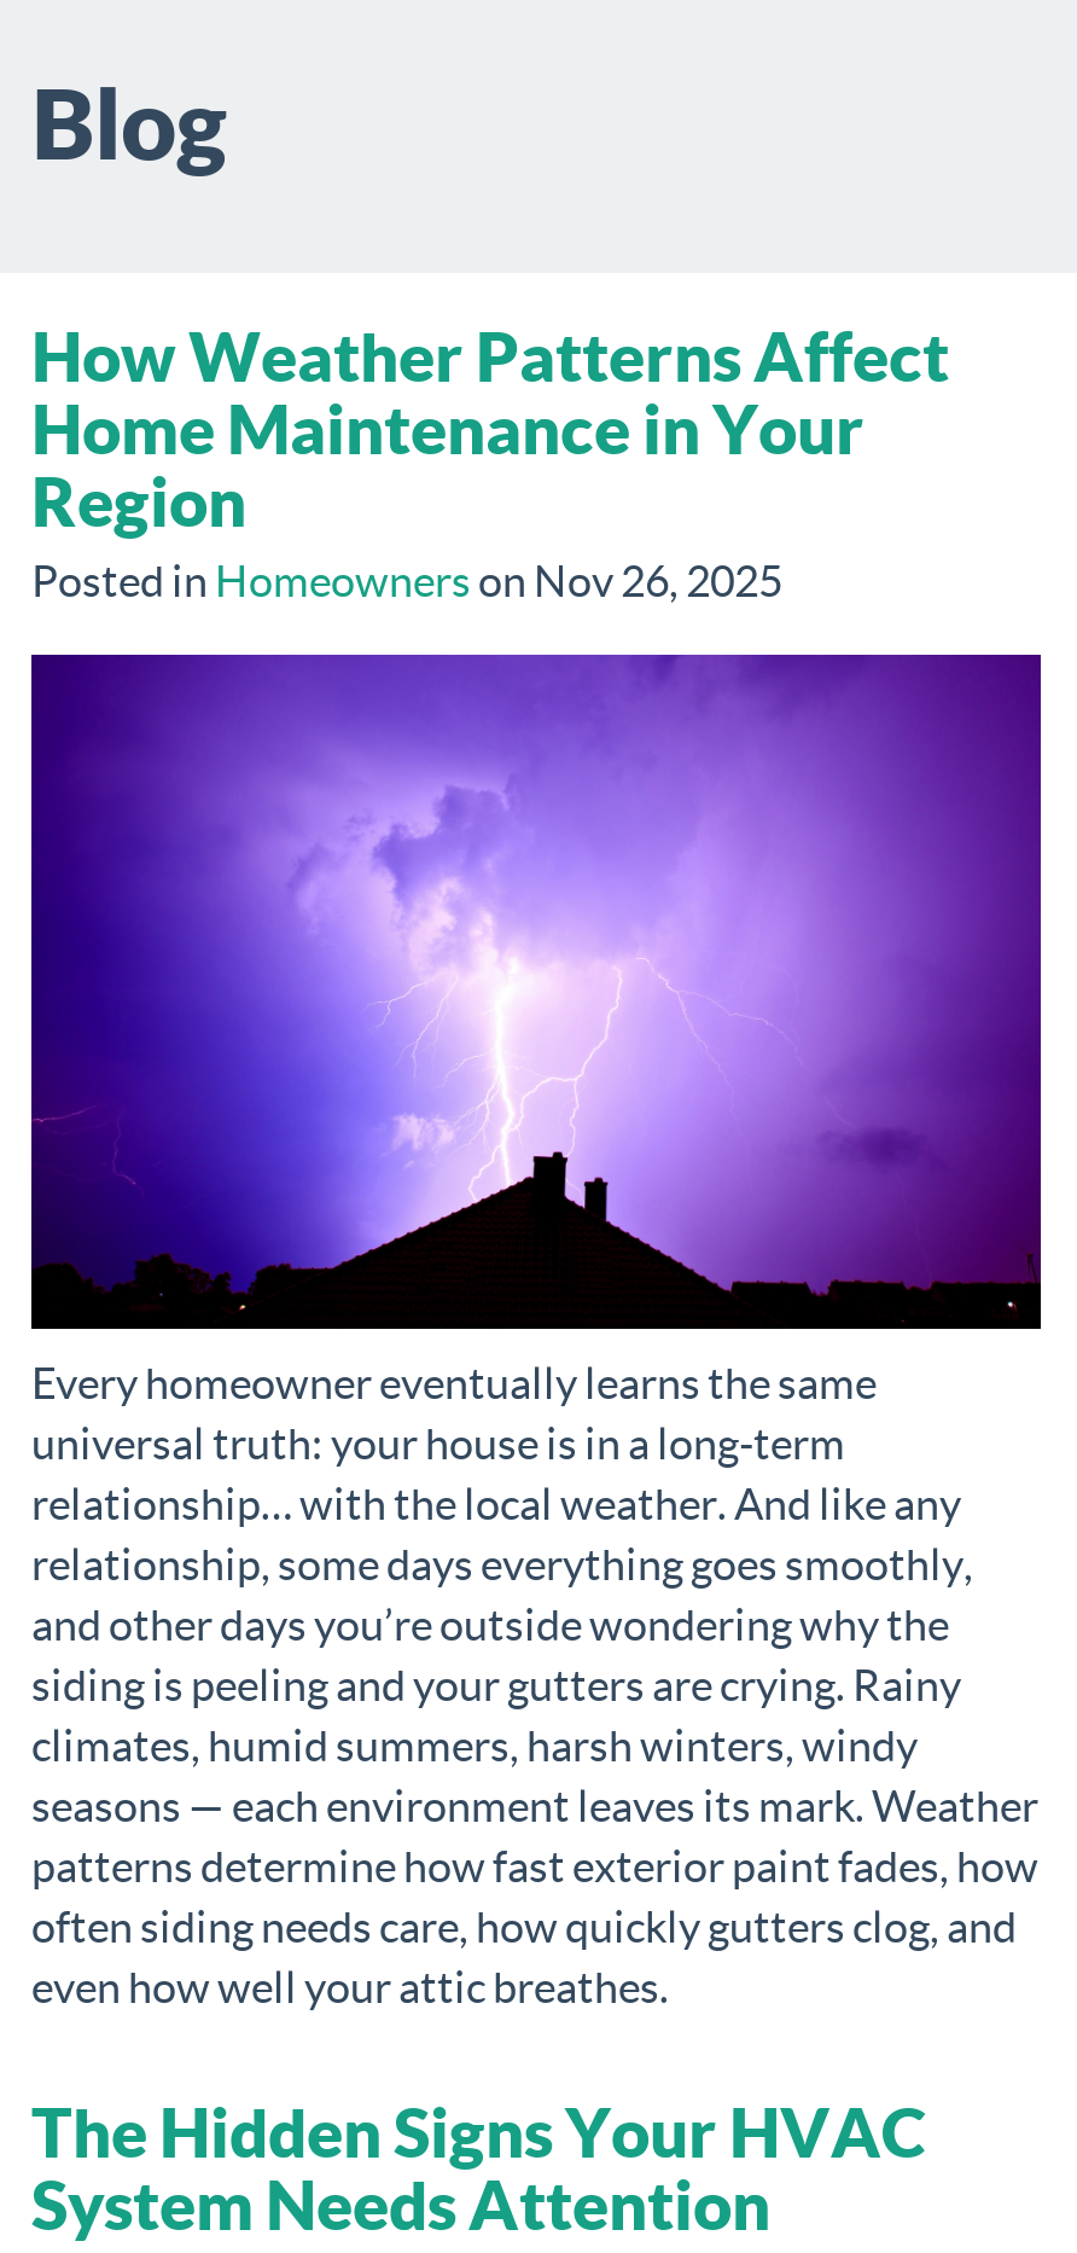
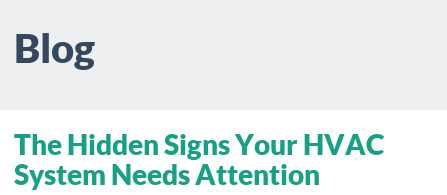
- How Weather Patterns Affect
- Home Maintenance in Your
- Region
- Posted in Homeowners on Nov 26, 2025

- [image]
- Every homeowner eventually learns the same
- universal truth: your house is in a long-term
- relationship… with the local weather. And like any
- relationship, some days everything goes smoothly,
- and other days you’re outside wondering why the
- siding is peeling and your gutters are crying. Rainy
- climates, humid summers, harsh winters, windy
- seasons — each environment leaves its mark. Weather
- patterns determine how fast exterior paint fades, how
- often siding needs care, how quickly gutters clog, and
- even how well your attic breathes.
